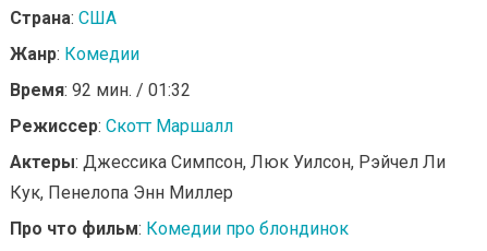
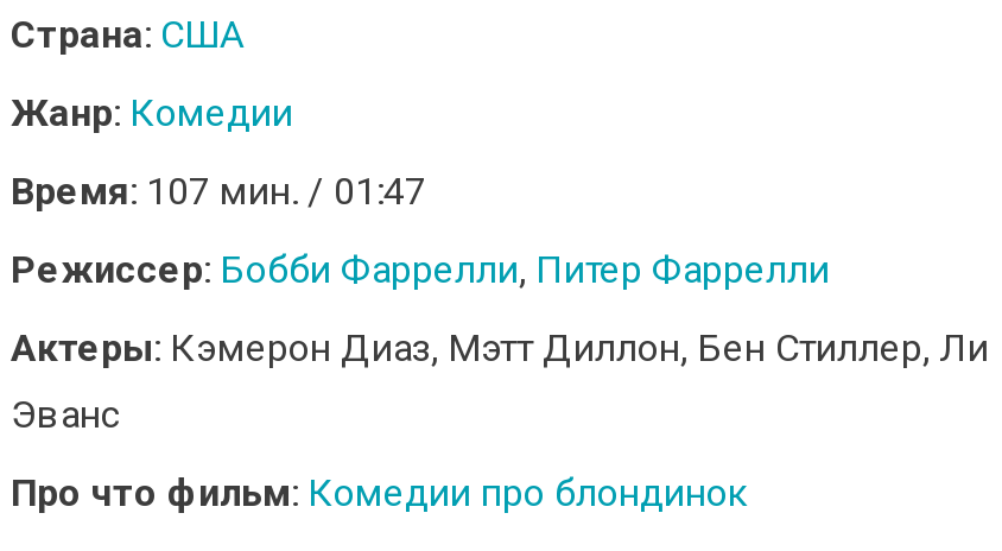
- Время: 92 мин. / 01:32
+ Время: 107 мин. / 01:47

- Режиссер: Скотт Маршалл
+ Режиссер: Бобби Фаррелли, Питер Фаррелли

- Актеры: Джессика Симпсон, Люк Уилсон, Рэйчел Ли
+ Актеры: Кэмерон Диаз, Мэтт Диллон, Бен Стиллер, Ли

- Кук, Пенелопа Энн Миллер
+ Эванс
